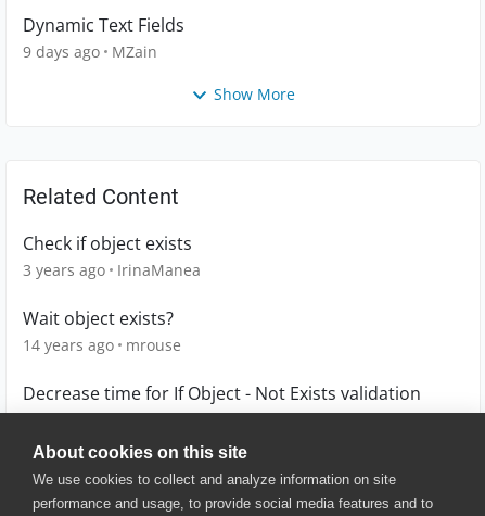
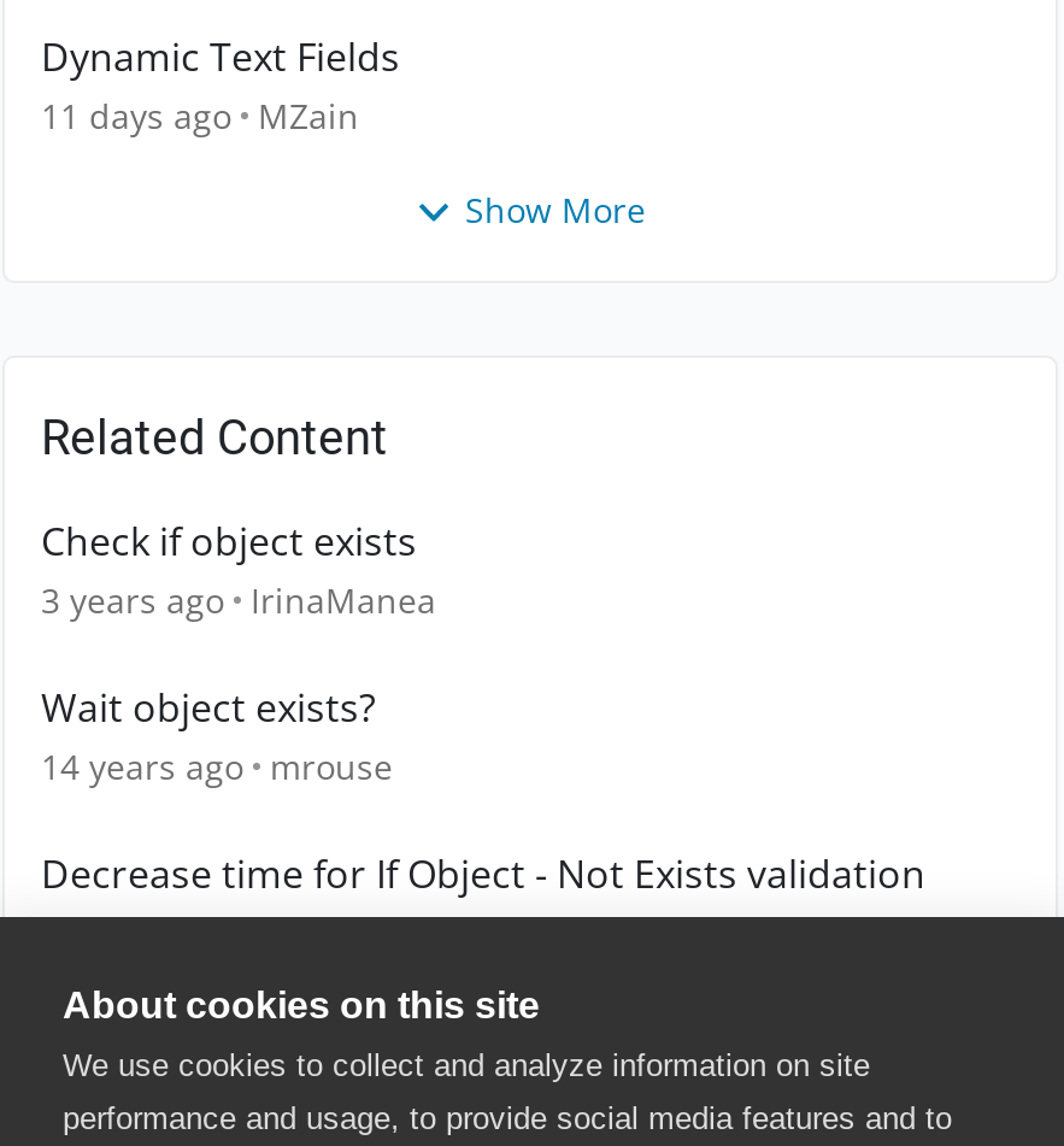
- 9 days ago MZain
+ 11 days ago MZain
